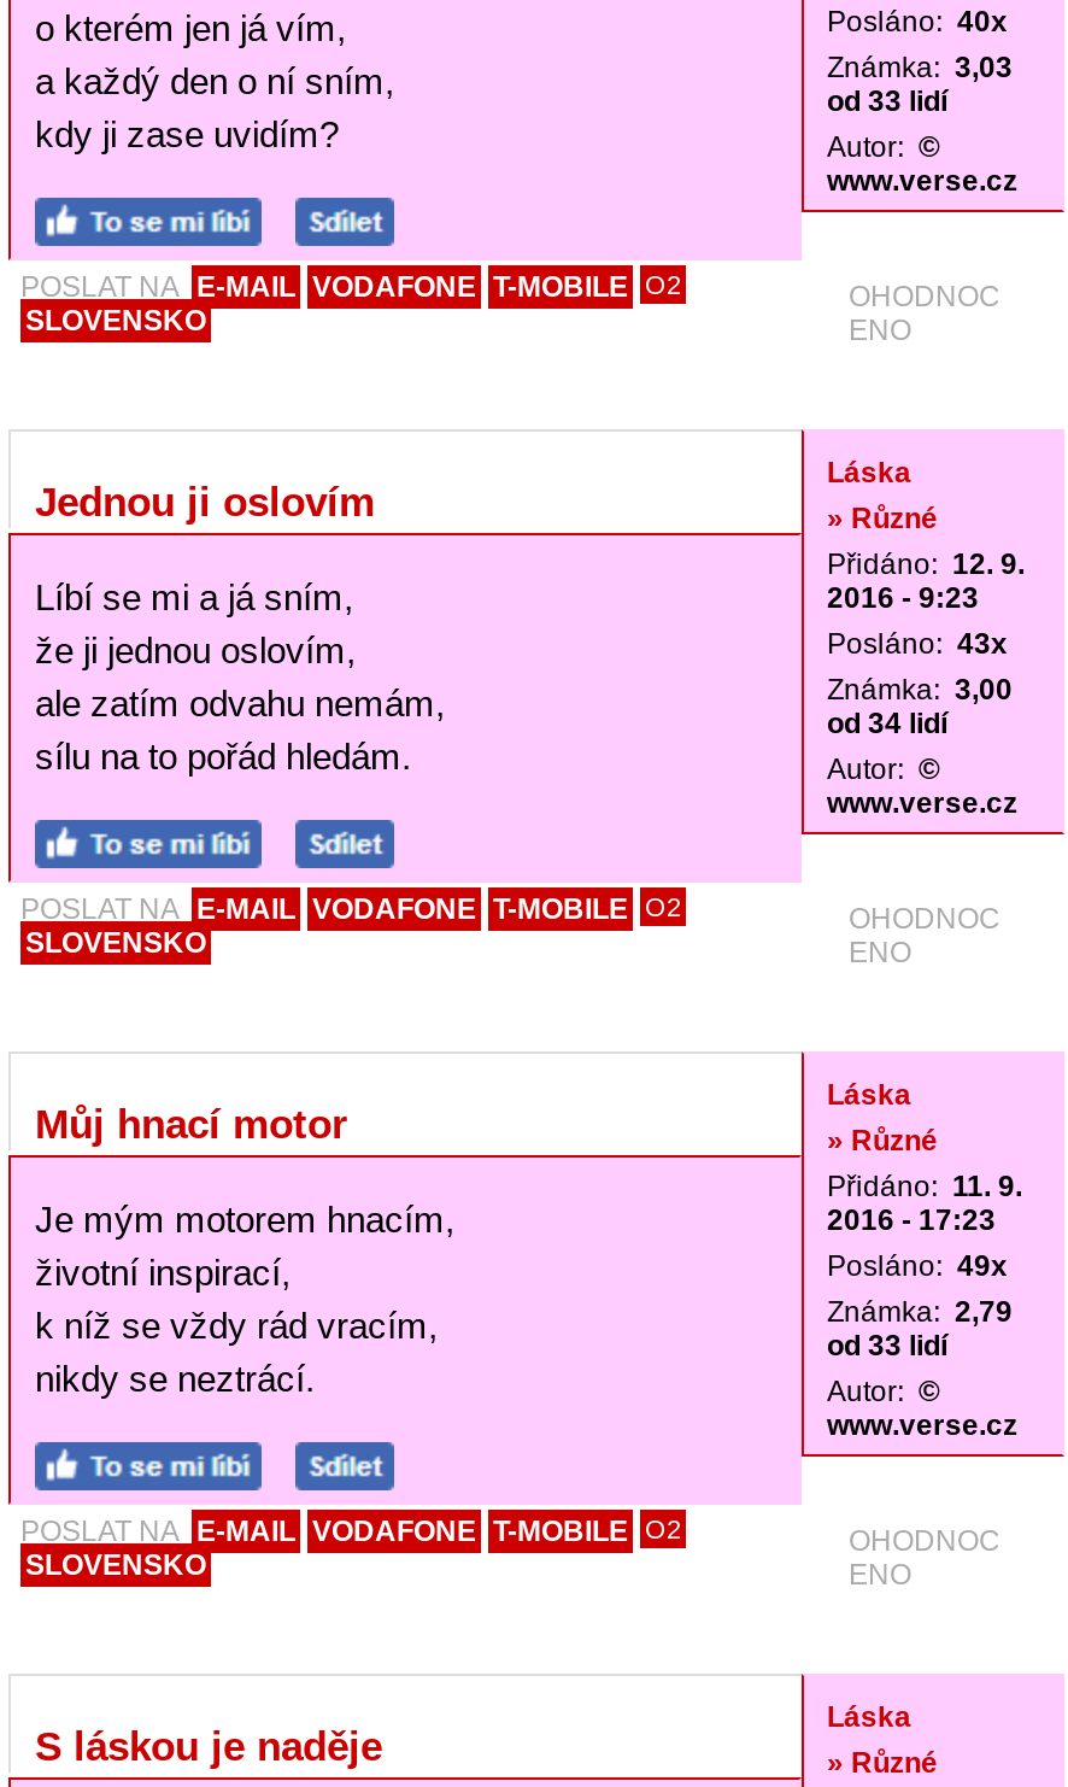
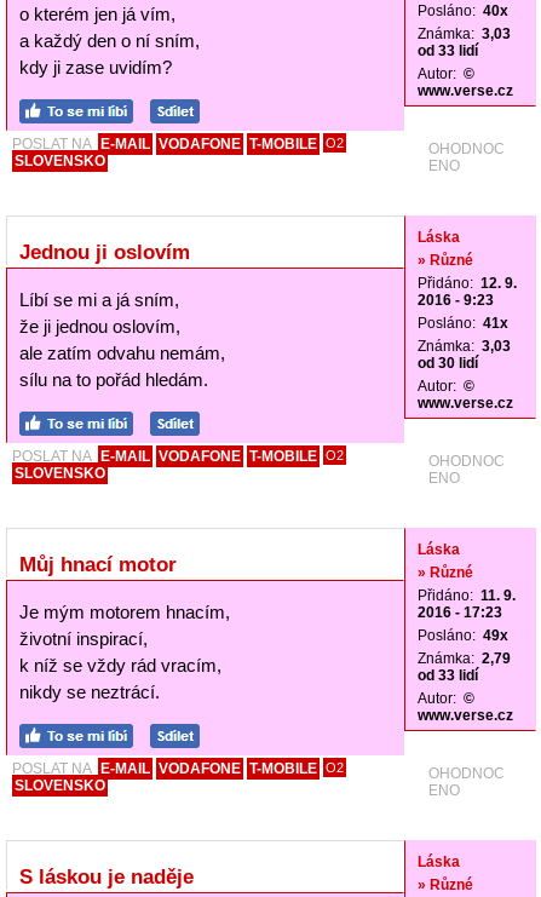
- Posláno: 43x
+ Posláno: 41x

- Známka: 3,00
+ Známka: 3,03

- od 34 lidí
+ od 30 lidí
